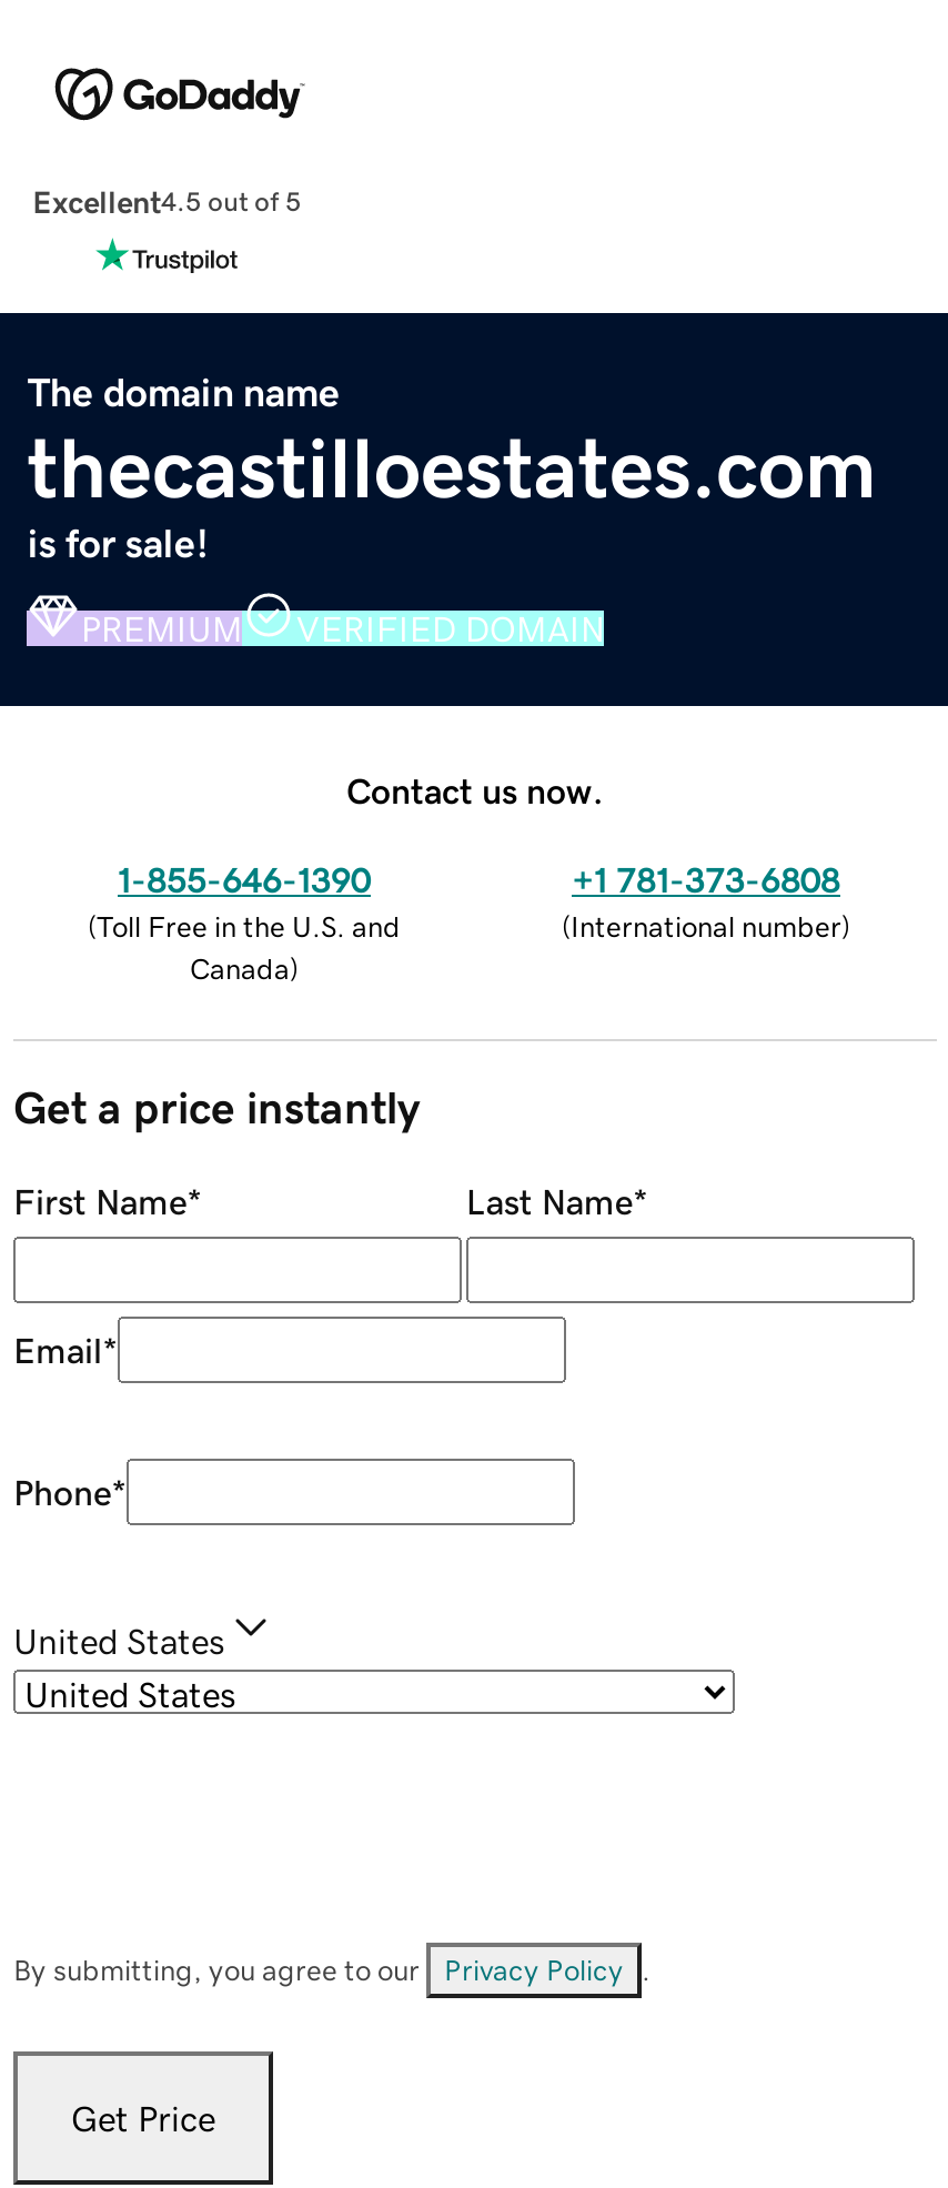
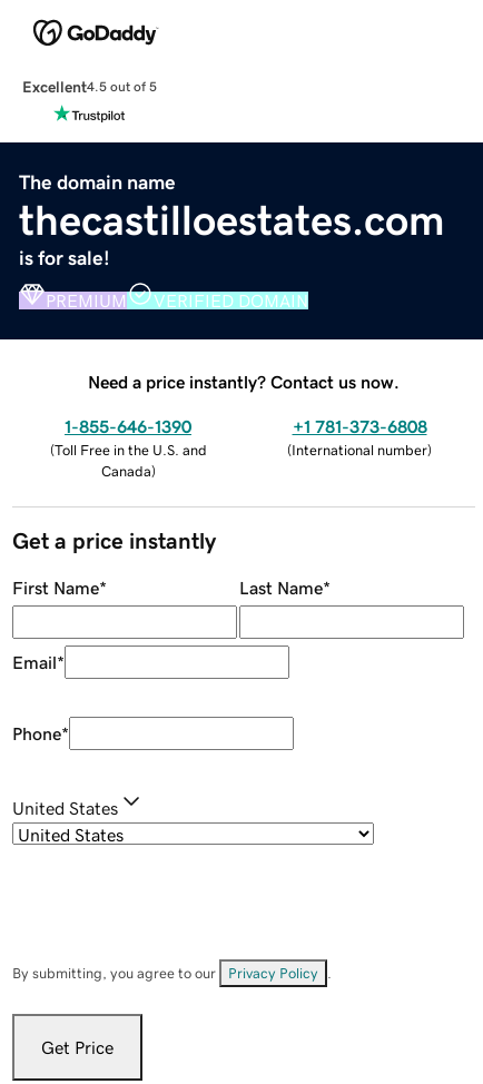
- Contact us now.
+ Need a price instantly? Contact us now.
